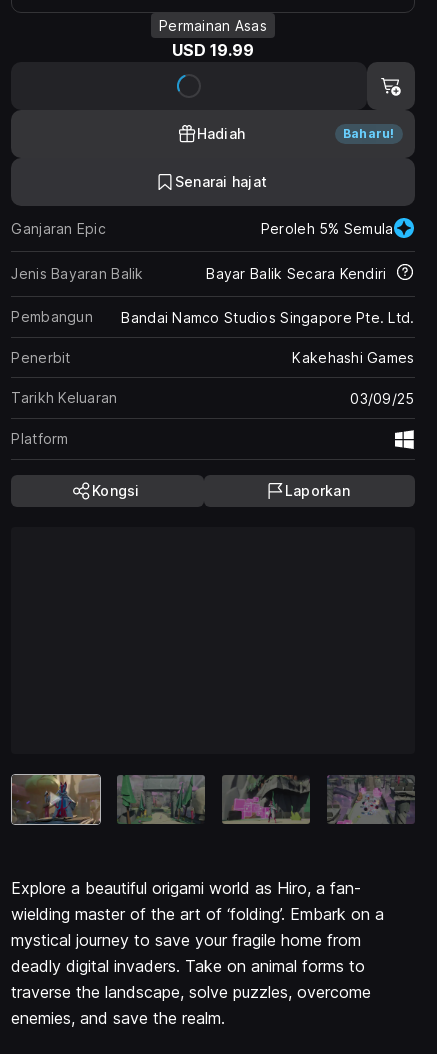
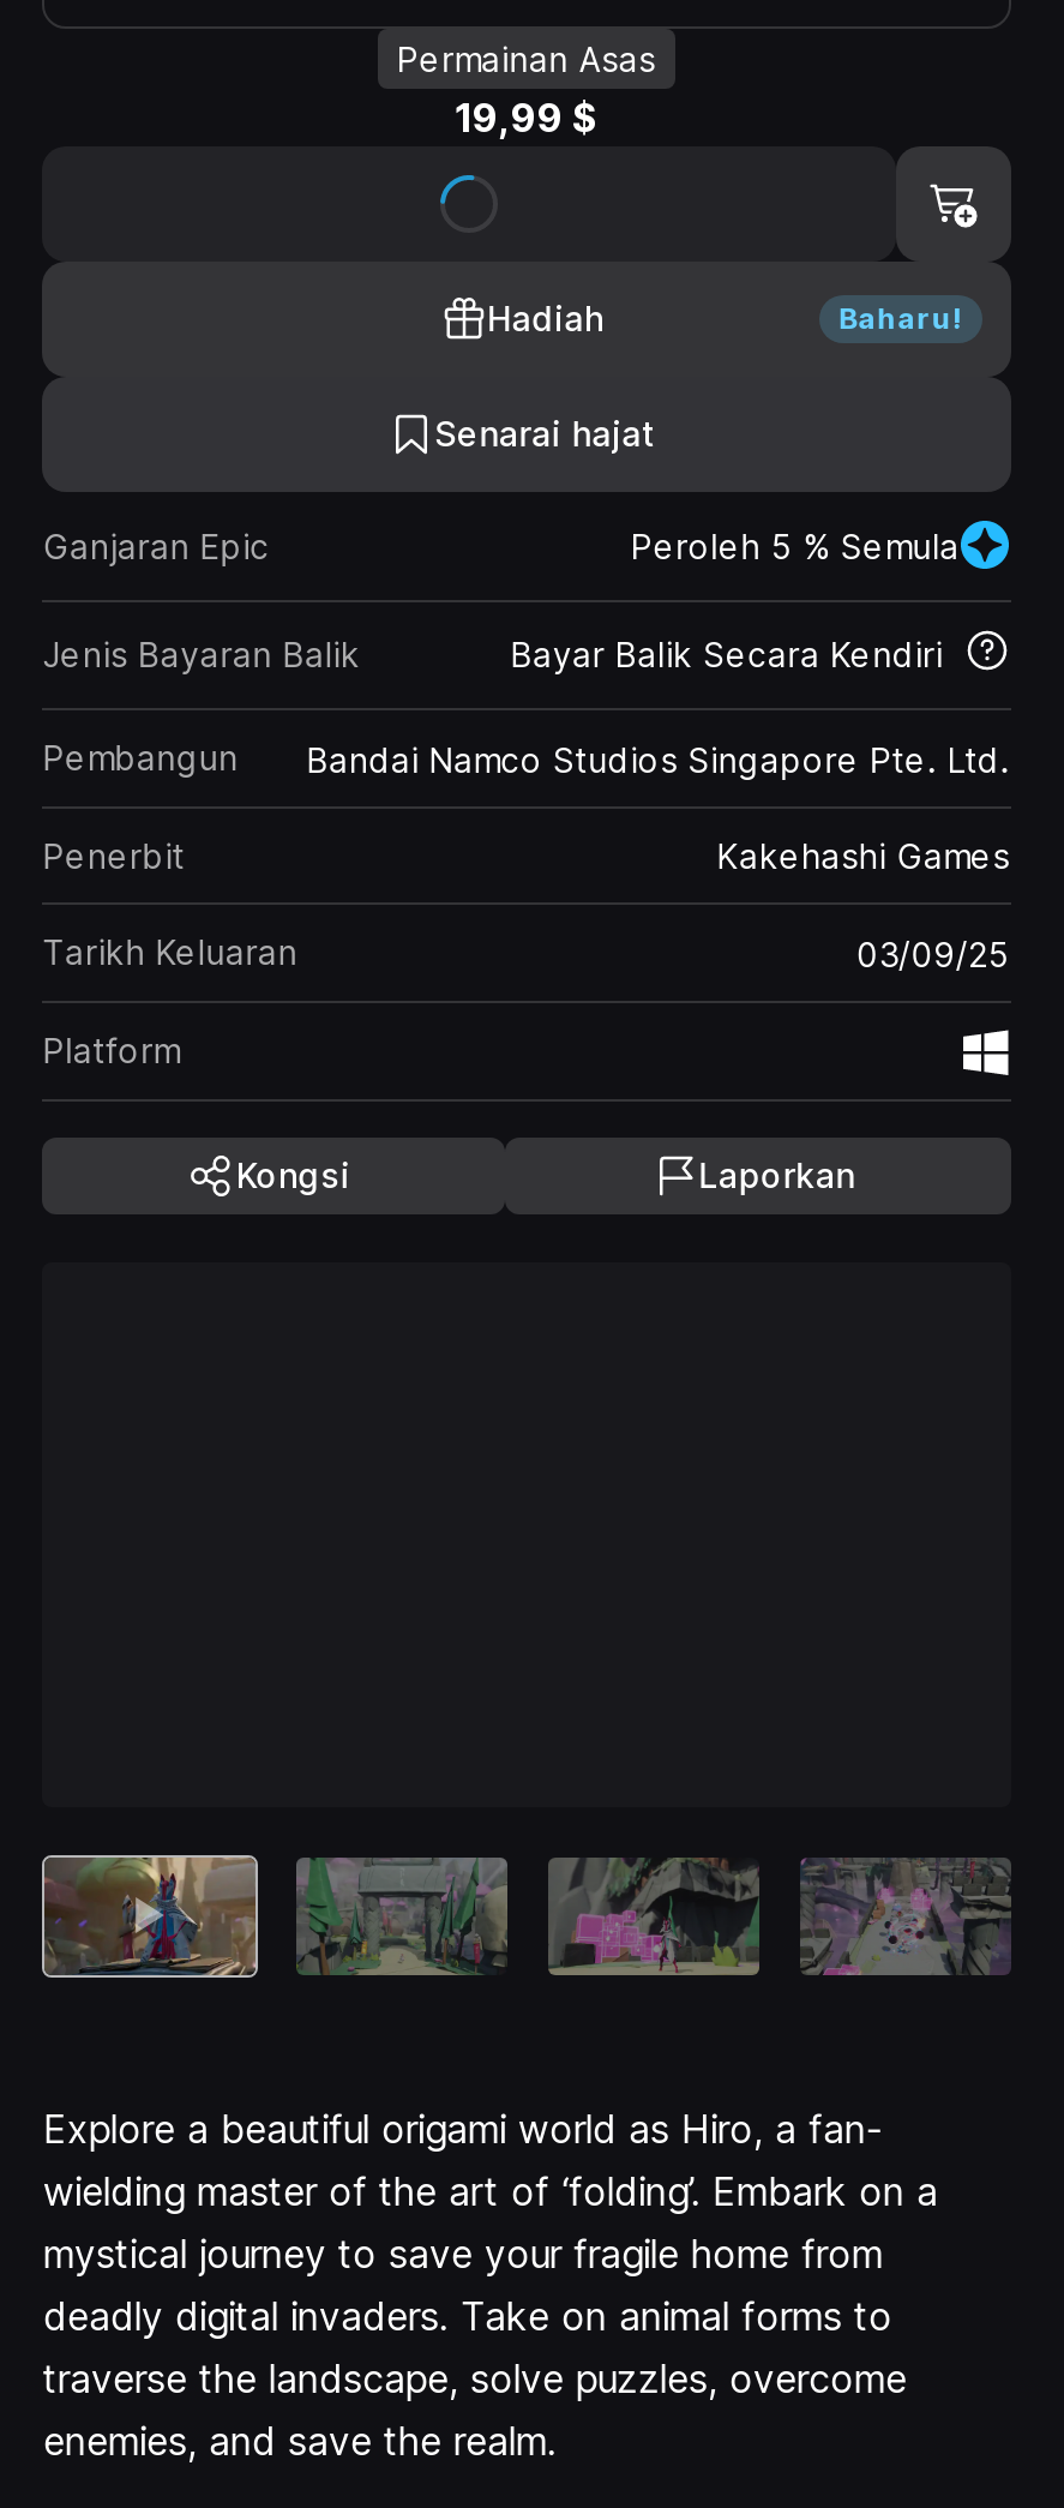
- USD 19.99
+ 19,99 $

- Peroleh 5% Semula
+ Peroleh 5 % Semula
